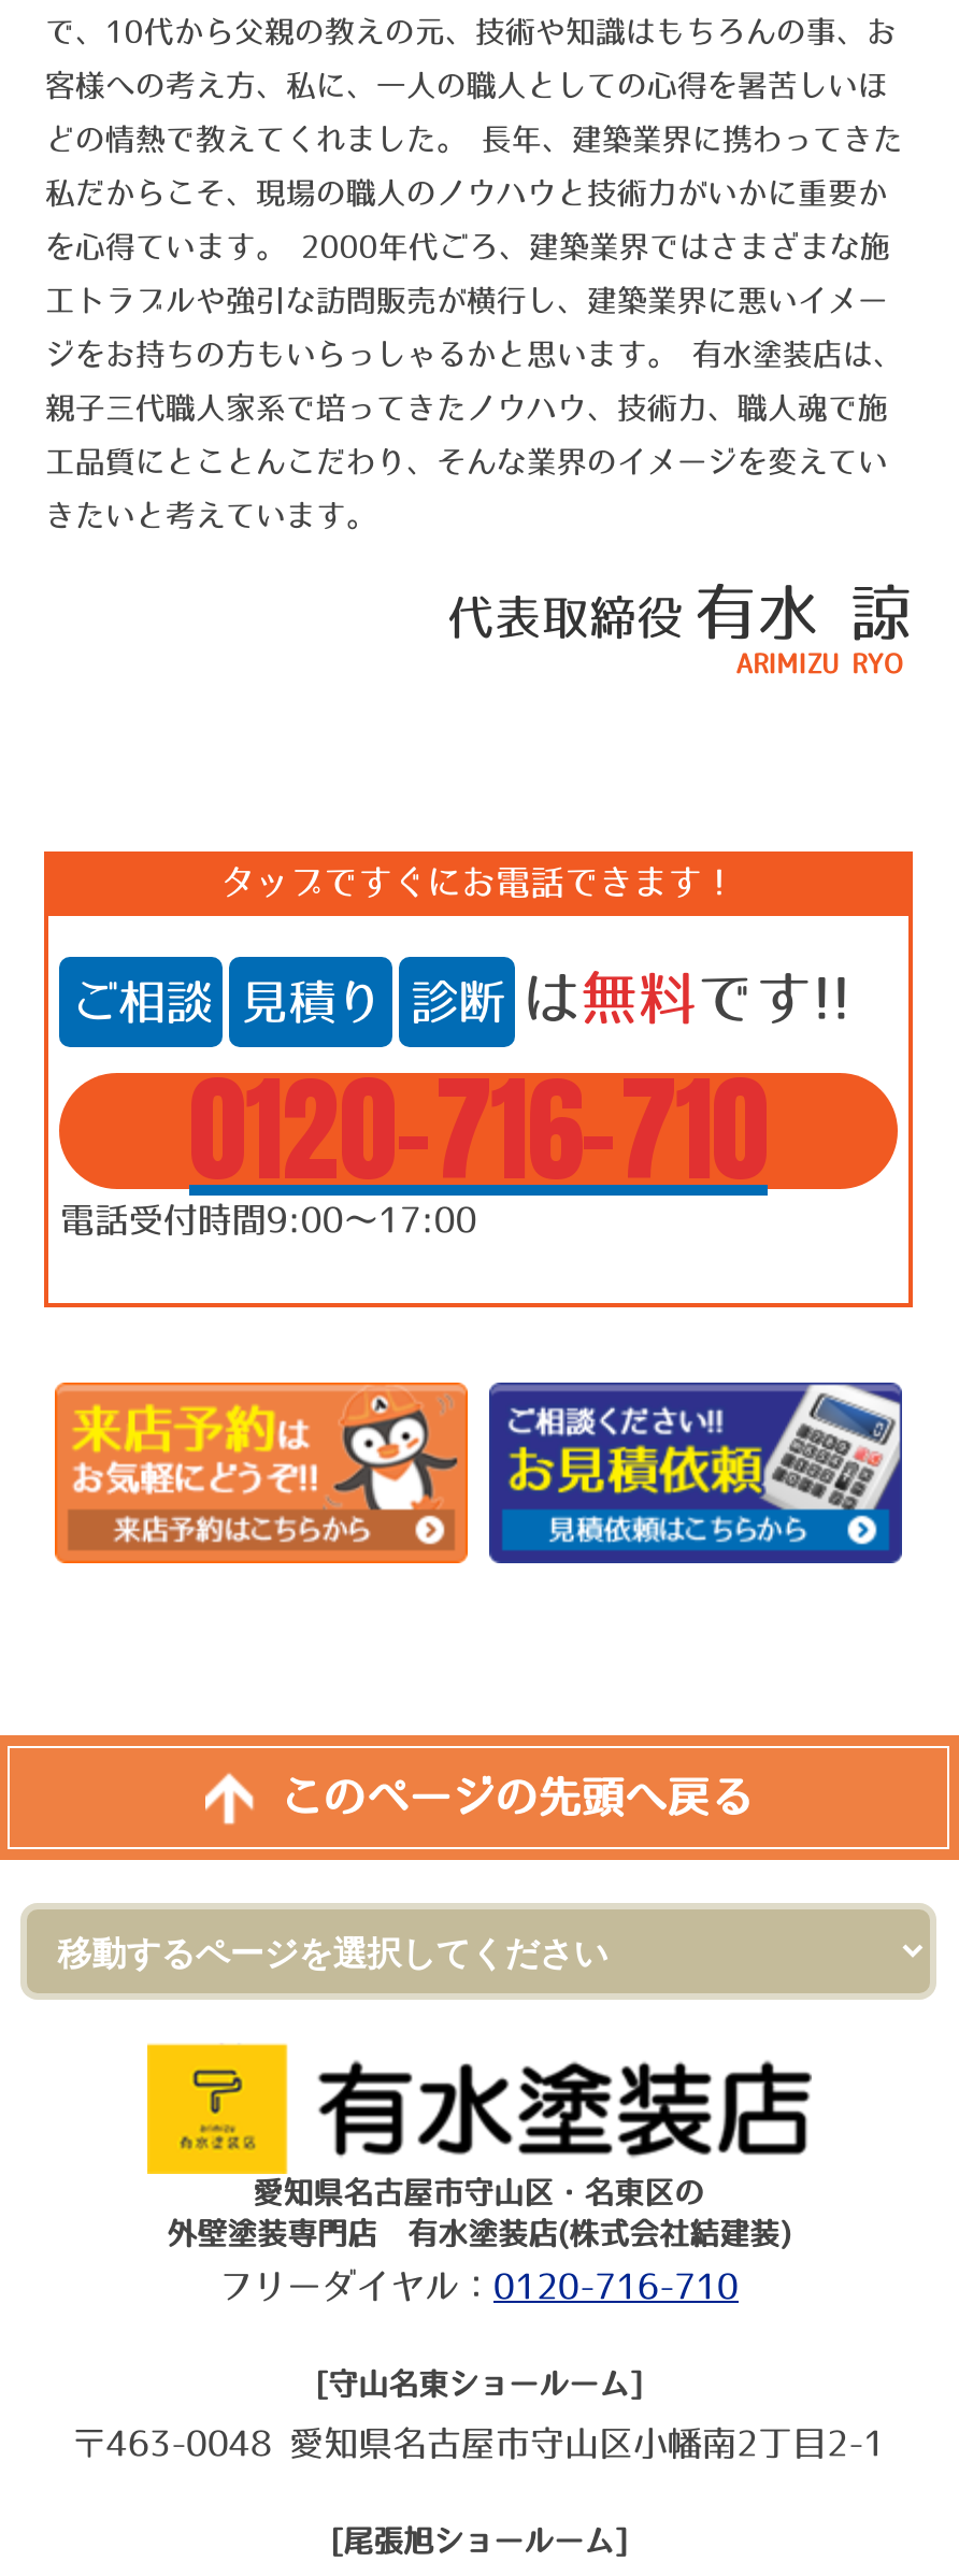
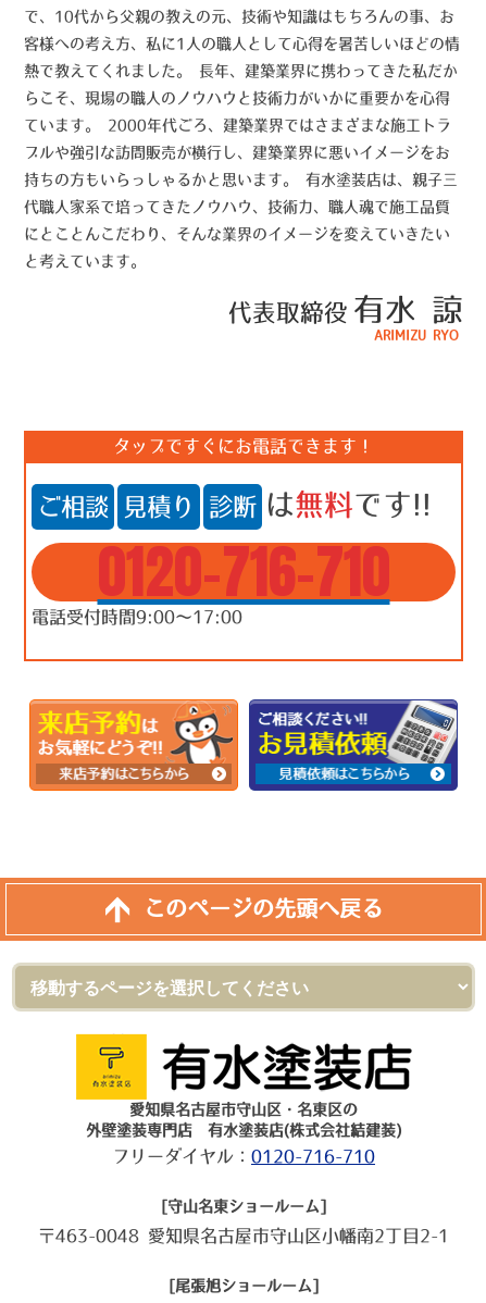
- 客様への考え方、私に、一人の職人としての心得を暑苦しいほ
+ 客様への考え方、私に1人の職人として心得を暑苦しいほどの情

- どの情熱で教えてくれました。 長年、建築業界に携わってきた
+ 熱で教えてくれました。 長年、建築業界に携わってきた私だか

- 私だからこそ、現場の職人のノウハウと技術力がいかに重要か
+ らこそ、現場の職人のノウハウと技術力がいかに重要かを心得

- を心得ています。 2000年代ごろ、建築業界ではさまざまな施
+ ています。 2000年代ごろ、建築業界ではさまざまな施工トラ

- 工トラブルや強引な訪問販売が横行し、建築業界に悪いイメー
+ ブルや強引な訪問販売が横行し、建築業界に悪いイメージをお

- ジをお持ちの方もいらっしゃるかと思います。 有水塗装店は、
+ 持ちの方もいらっしゃるかと思います。 有水塗装店は、親子三

- 親子三代職人家系で培ってきたノウハウ、技術力、職人魂で施
+ 代職人家系で培ってきたノウハウ、技術力、職人魂で施工品質

- 工品質にとことんこだわり、そんな業界のイメージを変えてい
+ にとことんこだわり、そんな業界のイメージを変えていきたい

- きたいと考えています。
+ と考えています。
